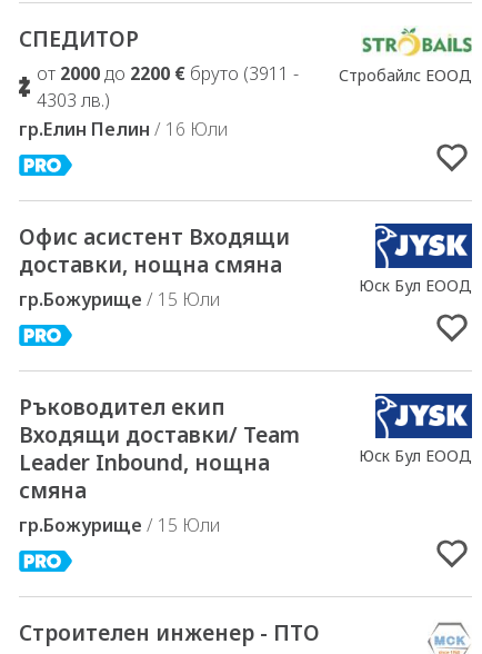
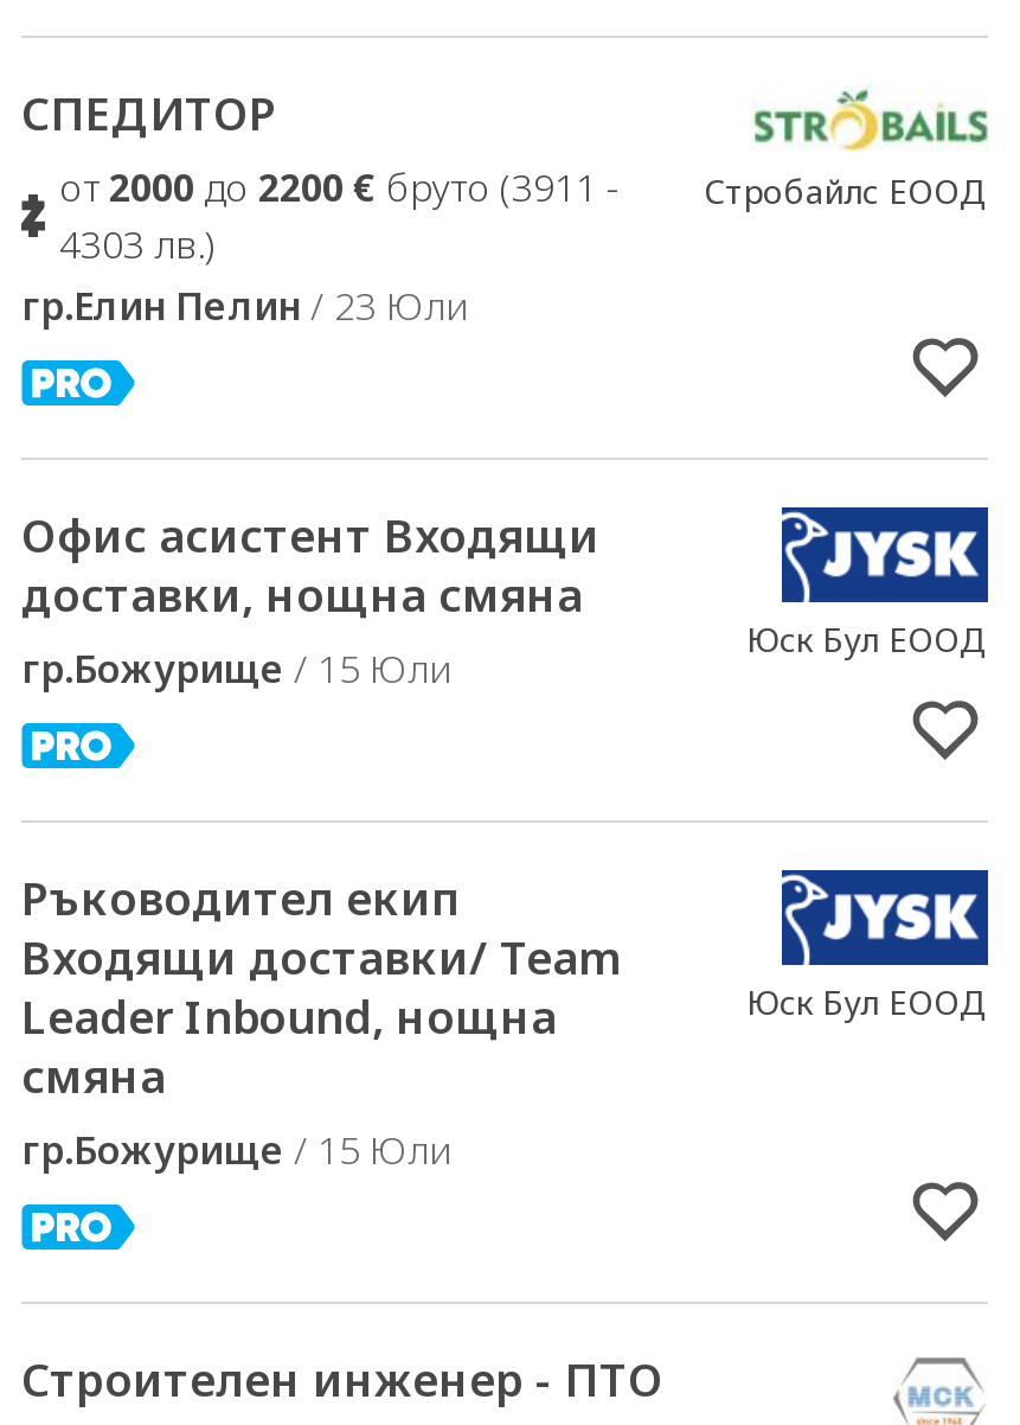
- гр.Елин Пелин / 16 Юли
+ гр.Елин Пелин / 23 Юли
